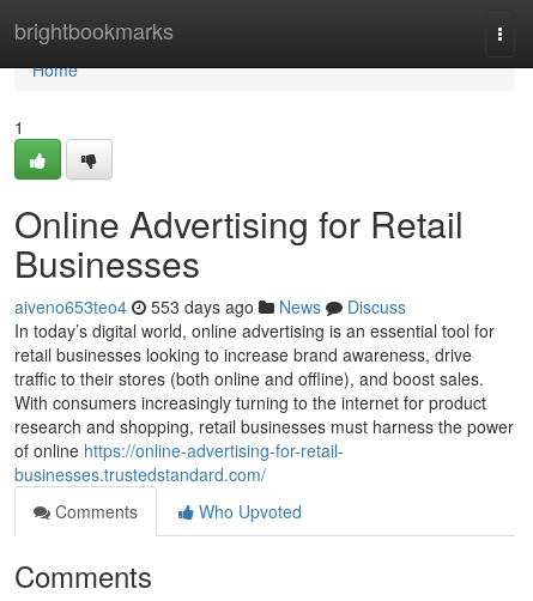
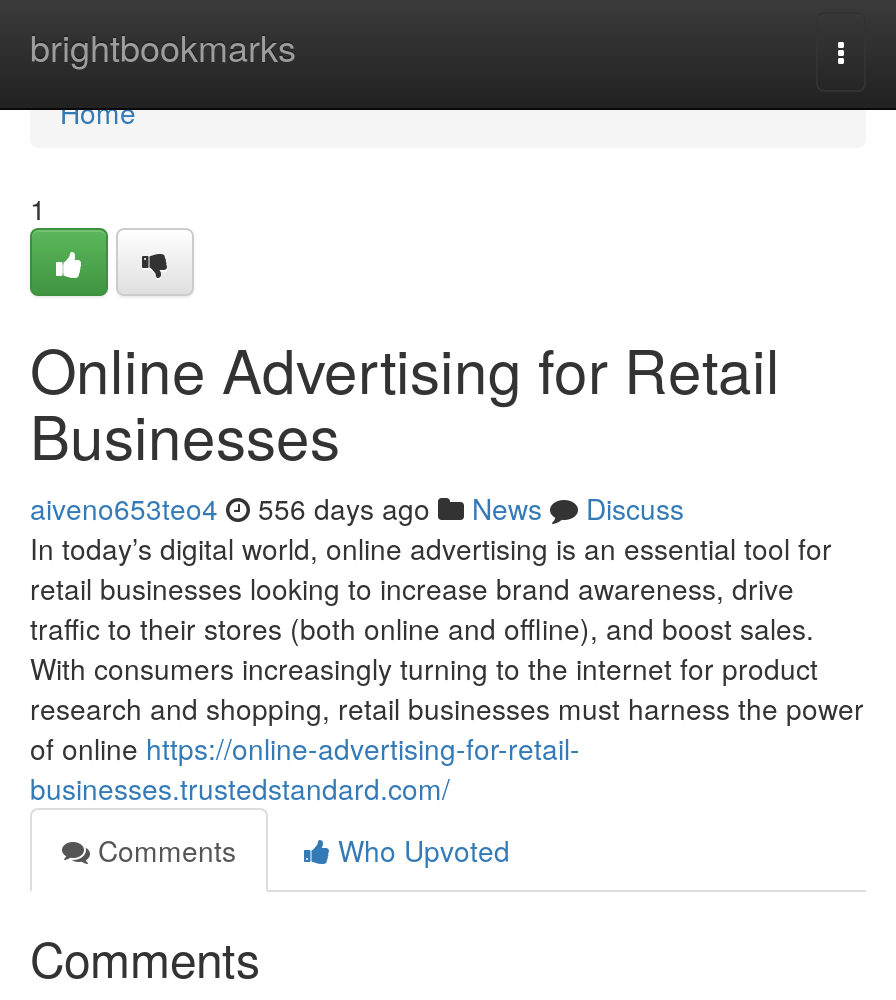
- aiveno653teo4 553 days ago News Discuss
+ aiveno653teo4 556 days ago News Discuss
